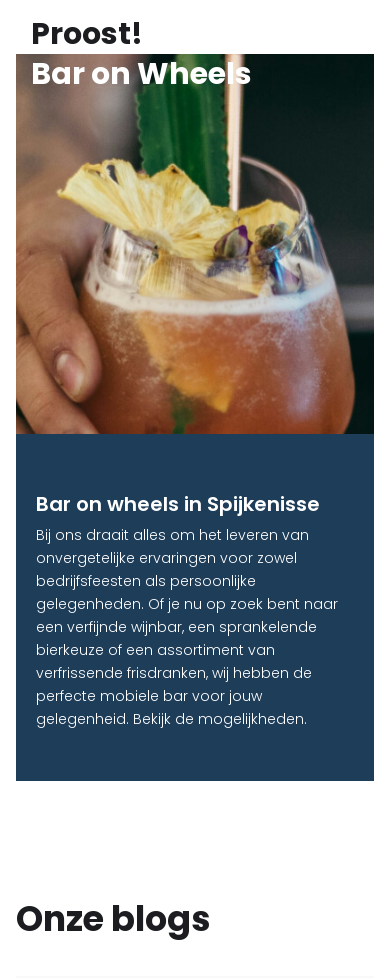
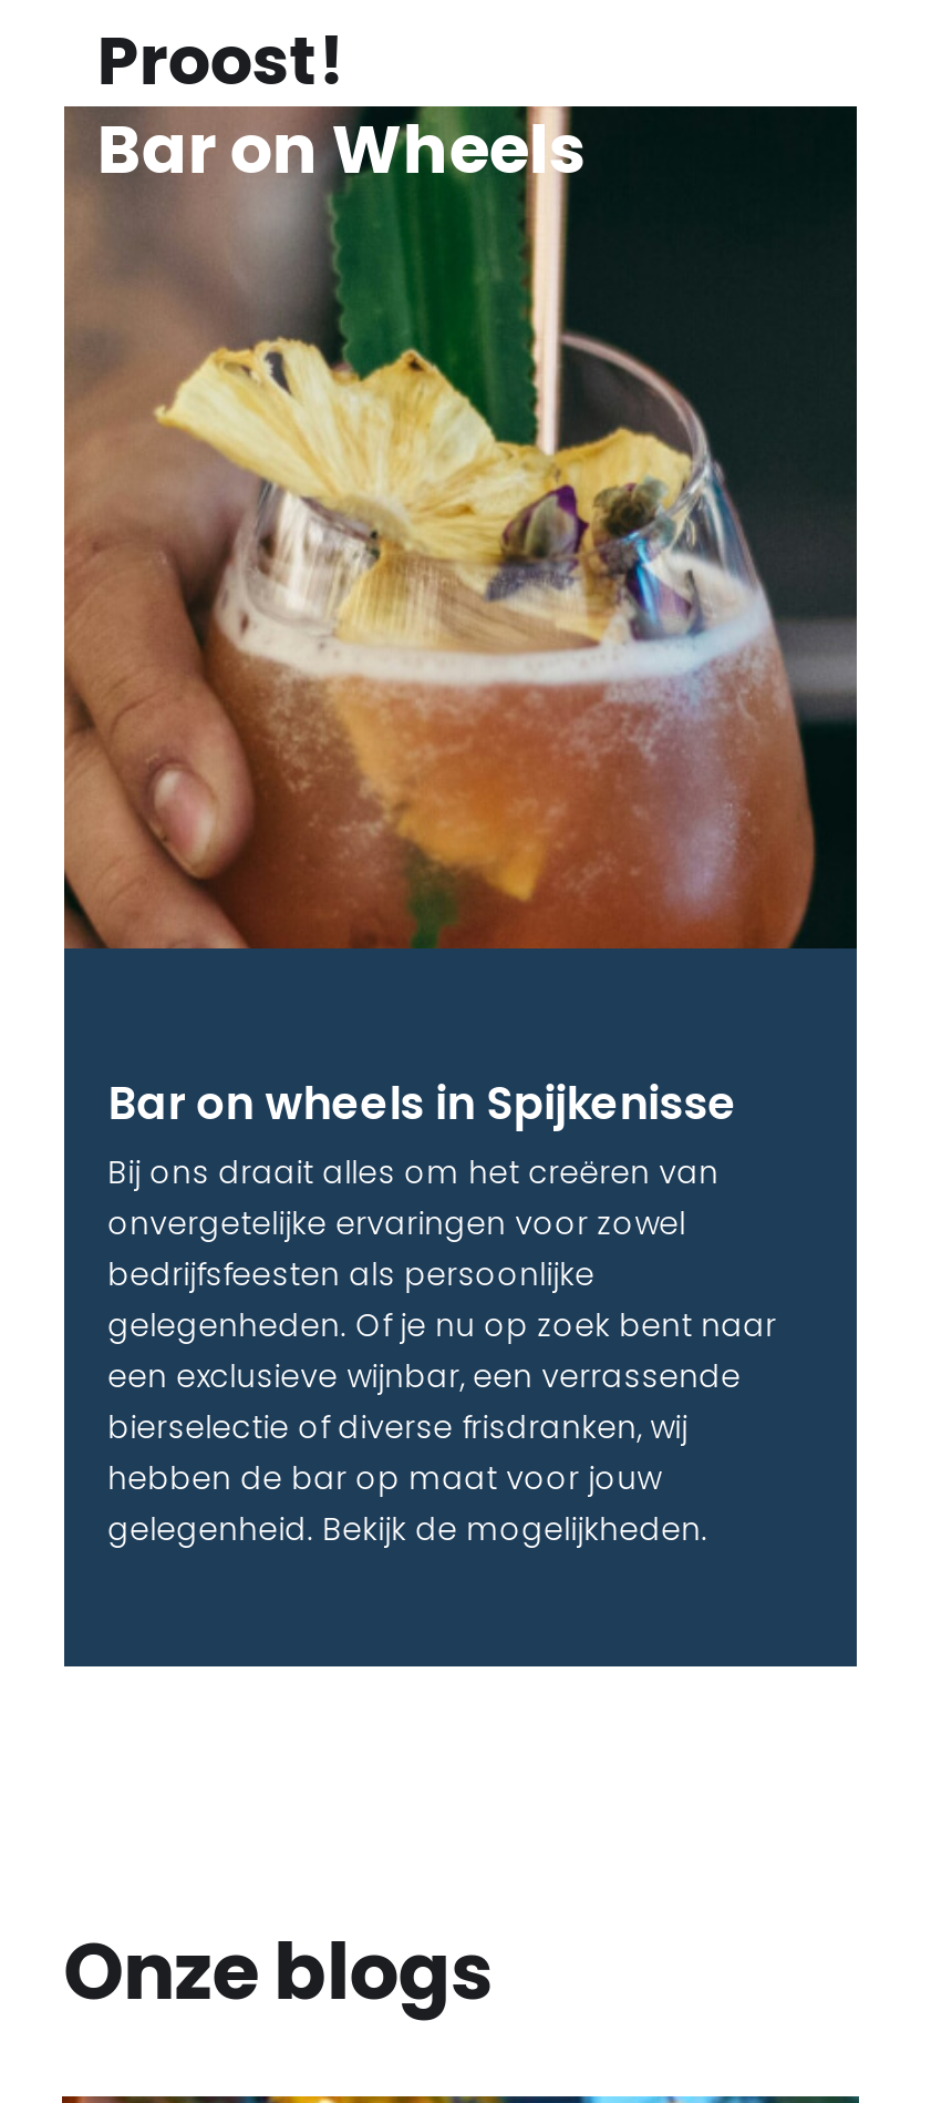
- Bij ons draait alles om het leveren van
+ Bij ons draait alles om het creëren van

- een verfijnde wijnbar, een sprankelende
- bierkeuze of een assortiment van
- verfrissende frisdranken, wij hebben de
- perfecte mobiele bar voor jouw
+ een exclusieve wijnbar, een verrassende
+ bierselectie of diverse frisdranken, wij
+ hebben de bar op maat voor jouw
